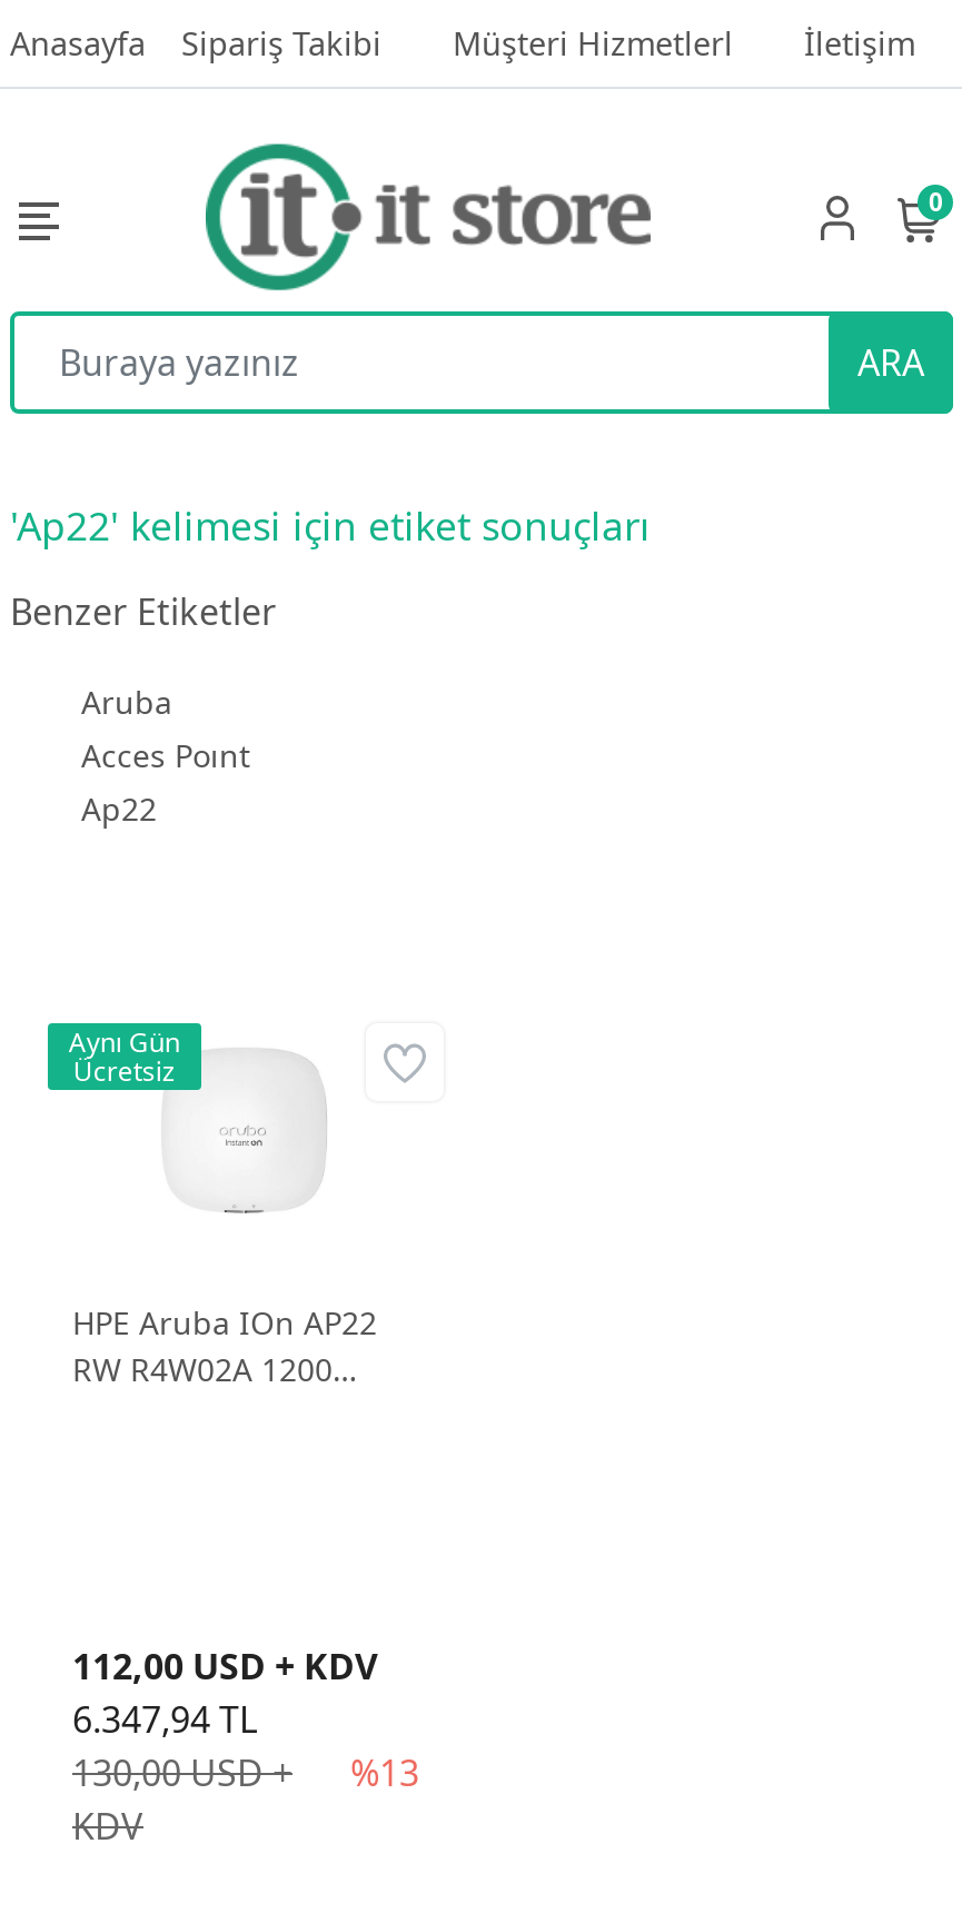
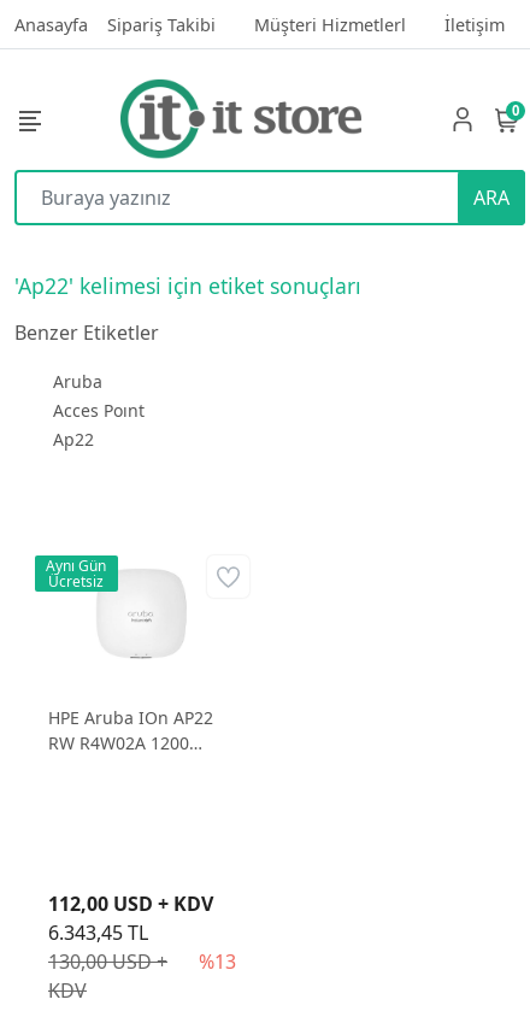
- 6.347,94 TL
+ 6.343,45 TL
